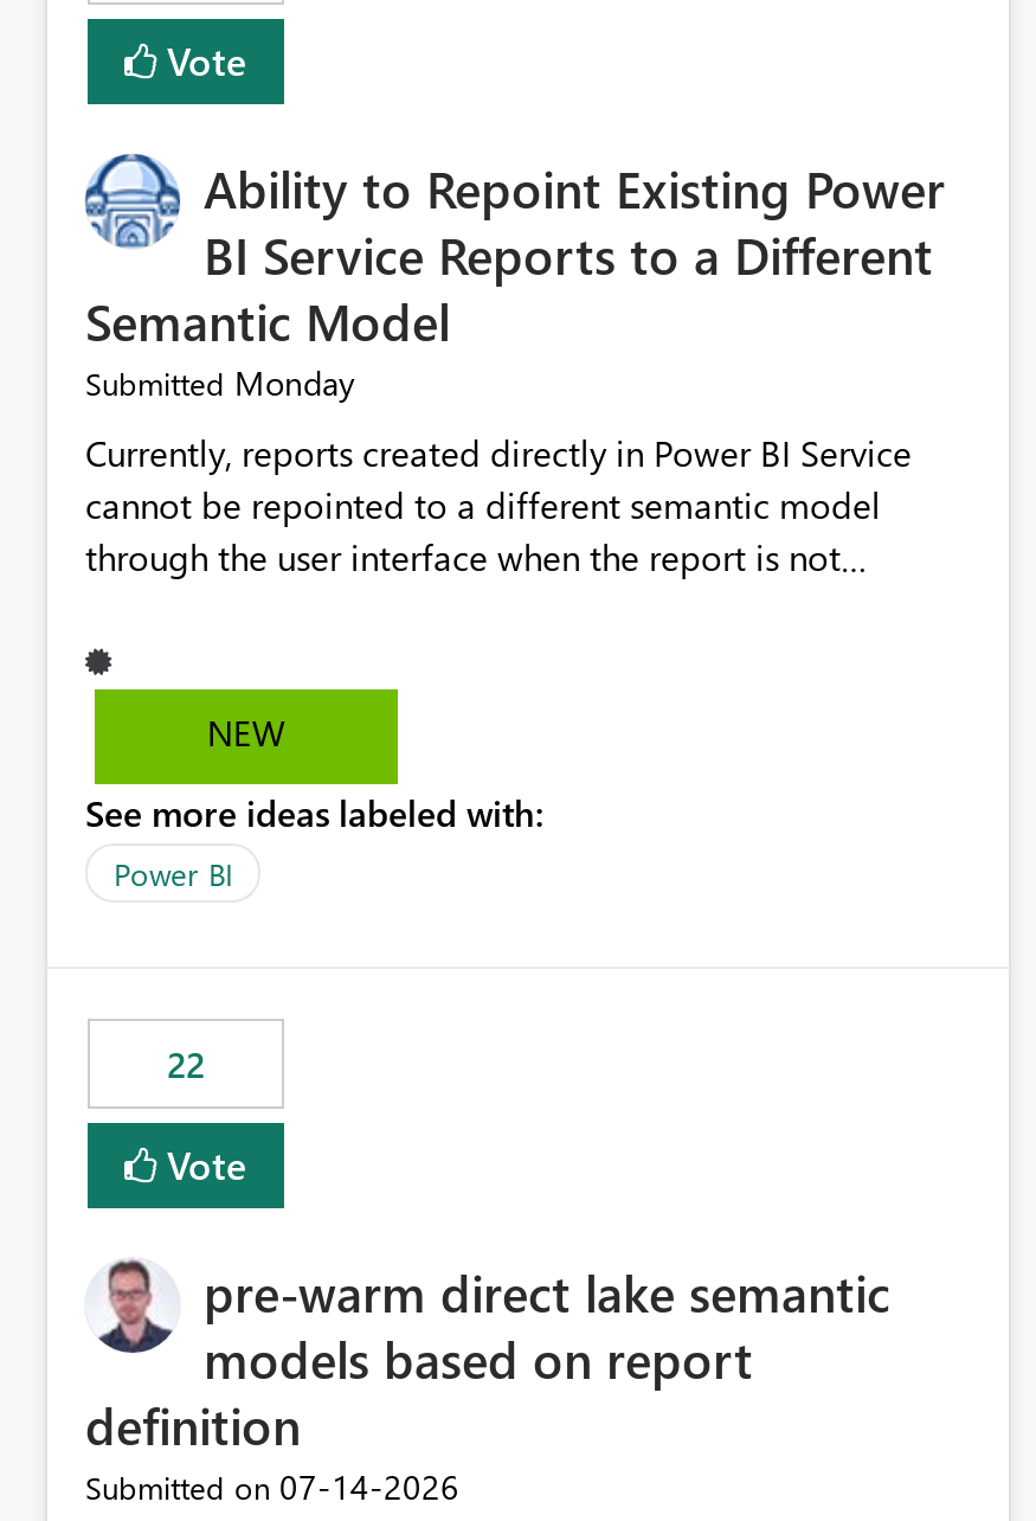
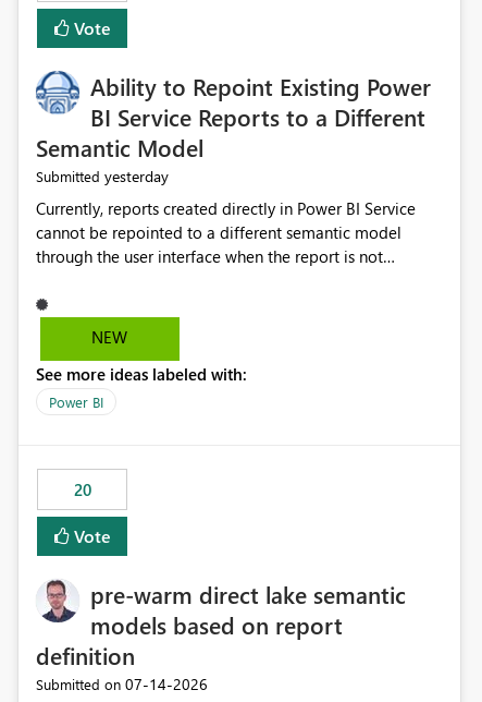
- Submitted Monday
+ Submitted yesterday

- 22
+ 20
